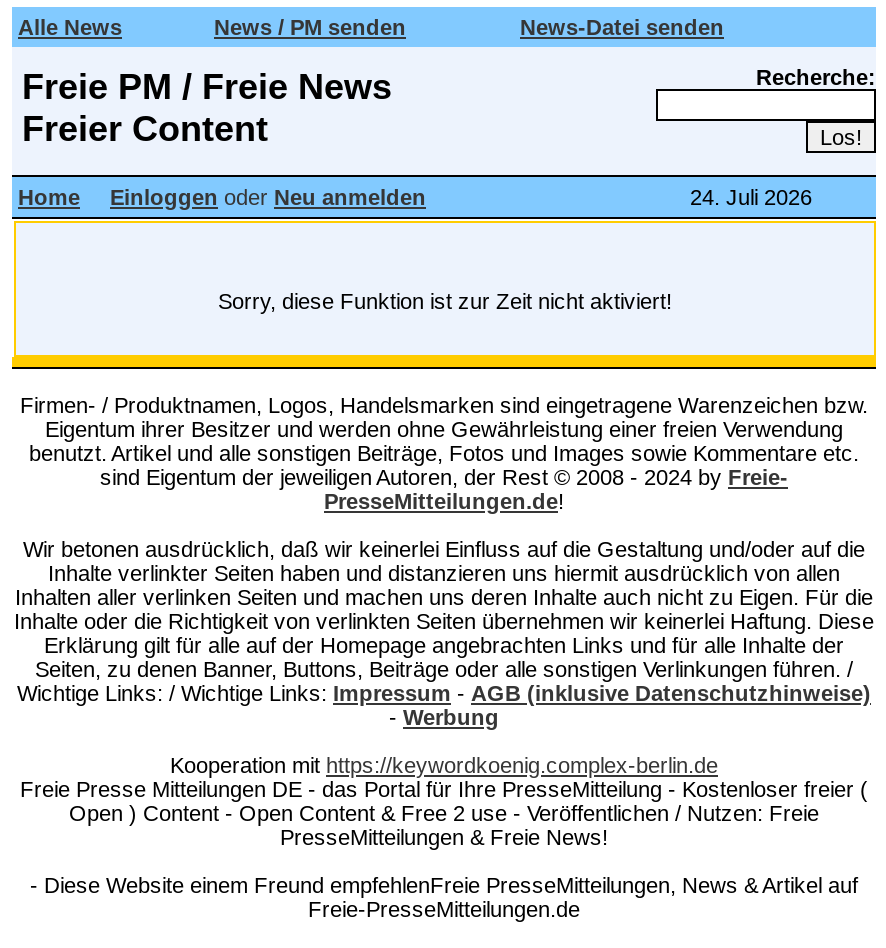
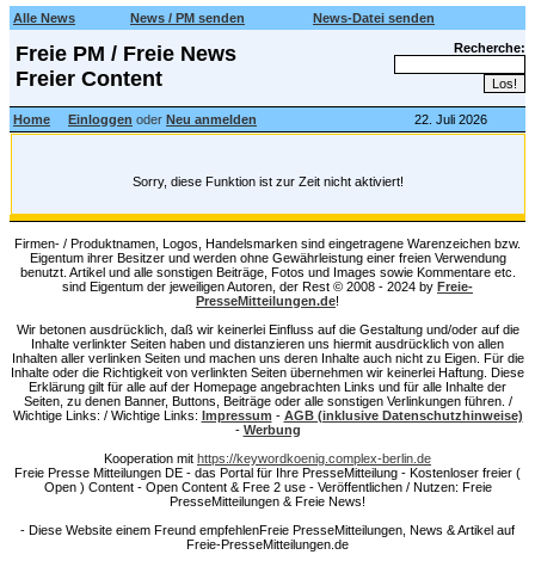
- 24. Juli 2026
+ 22. Juli 2026
